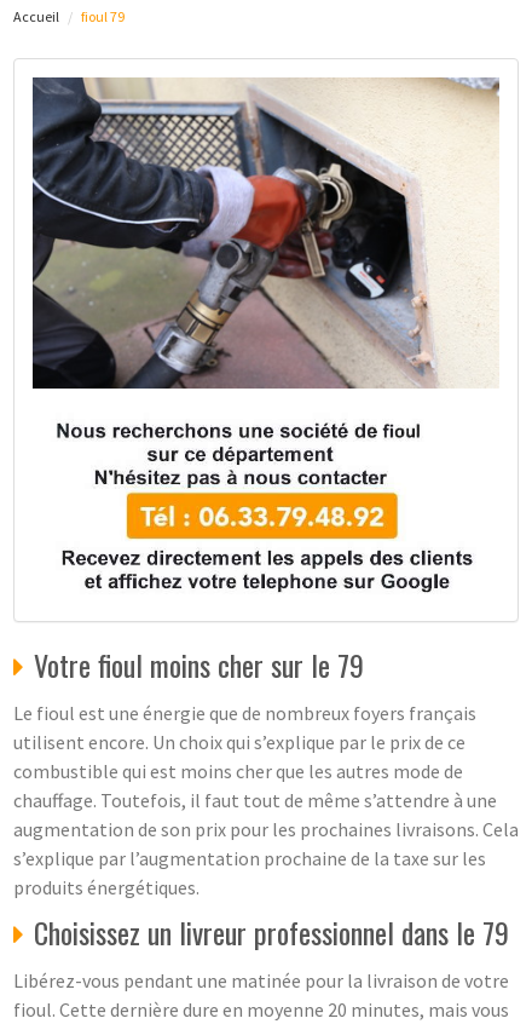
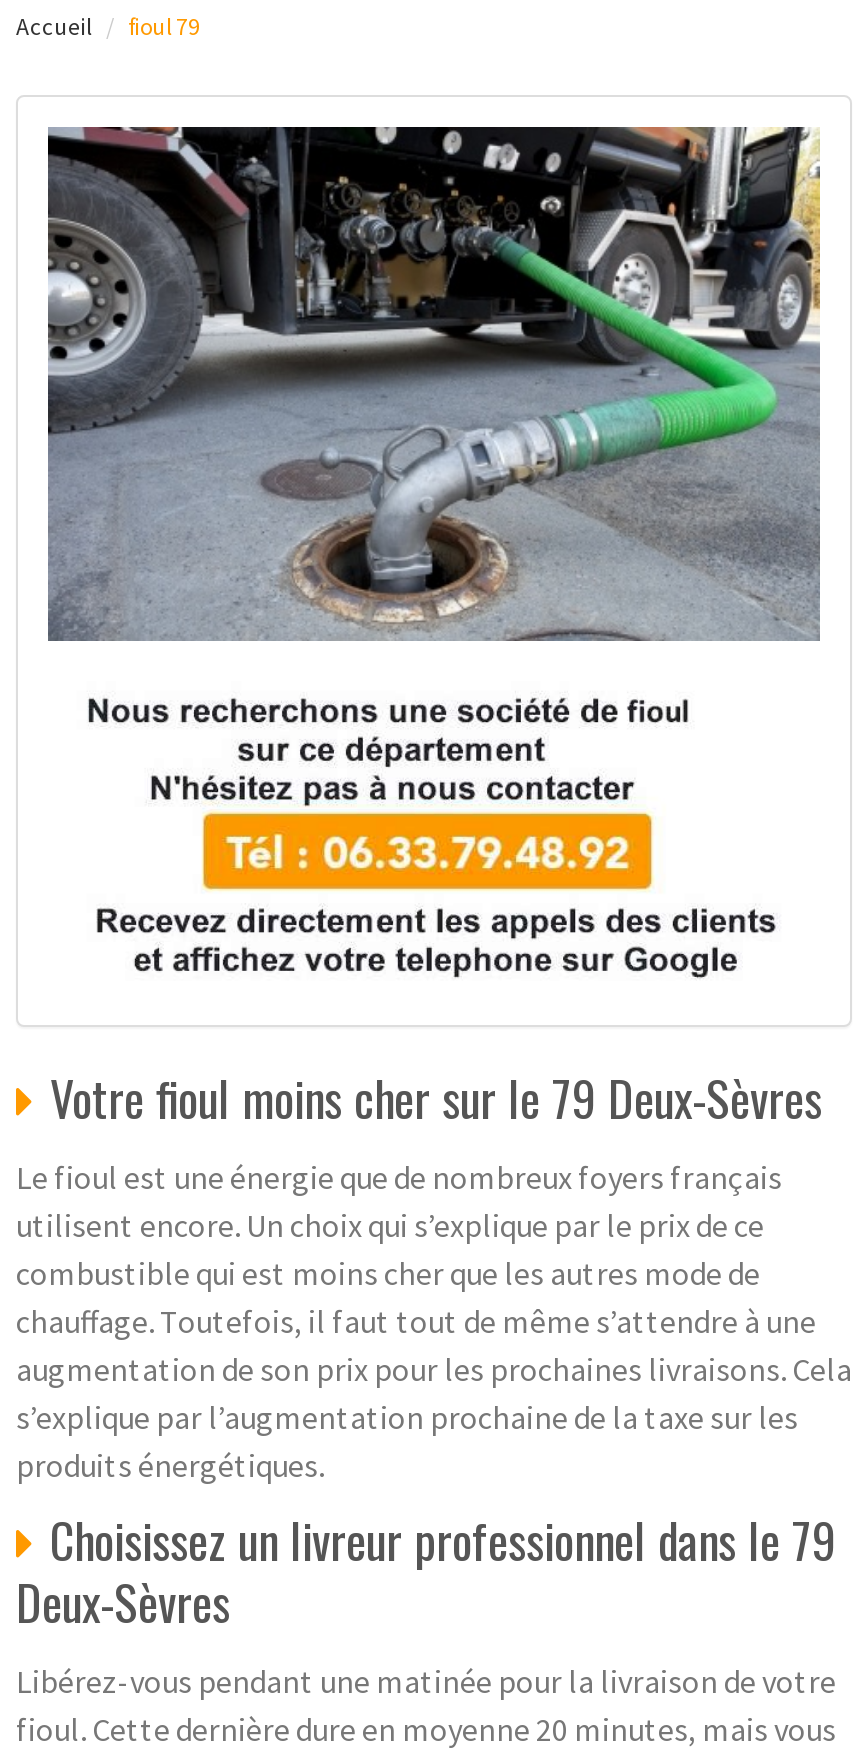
- [image]
+ [image]

- Votre fioul moins cher sur le 79
+ Votre fioul moins cher sur le 79 Deux-Sèvres

+ Deux-Sèvres
